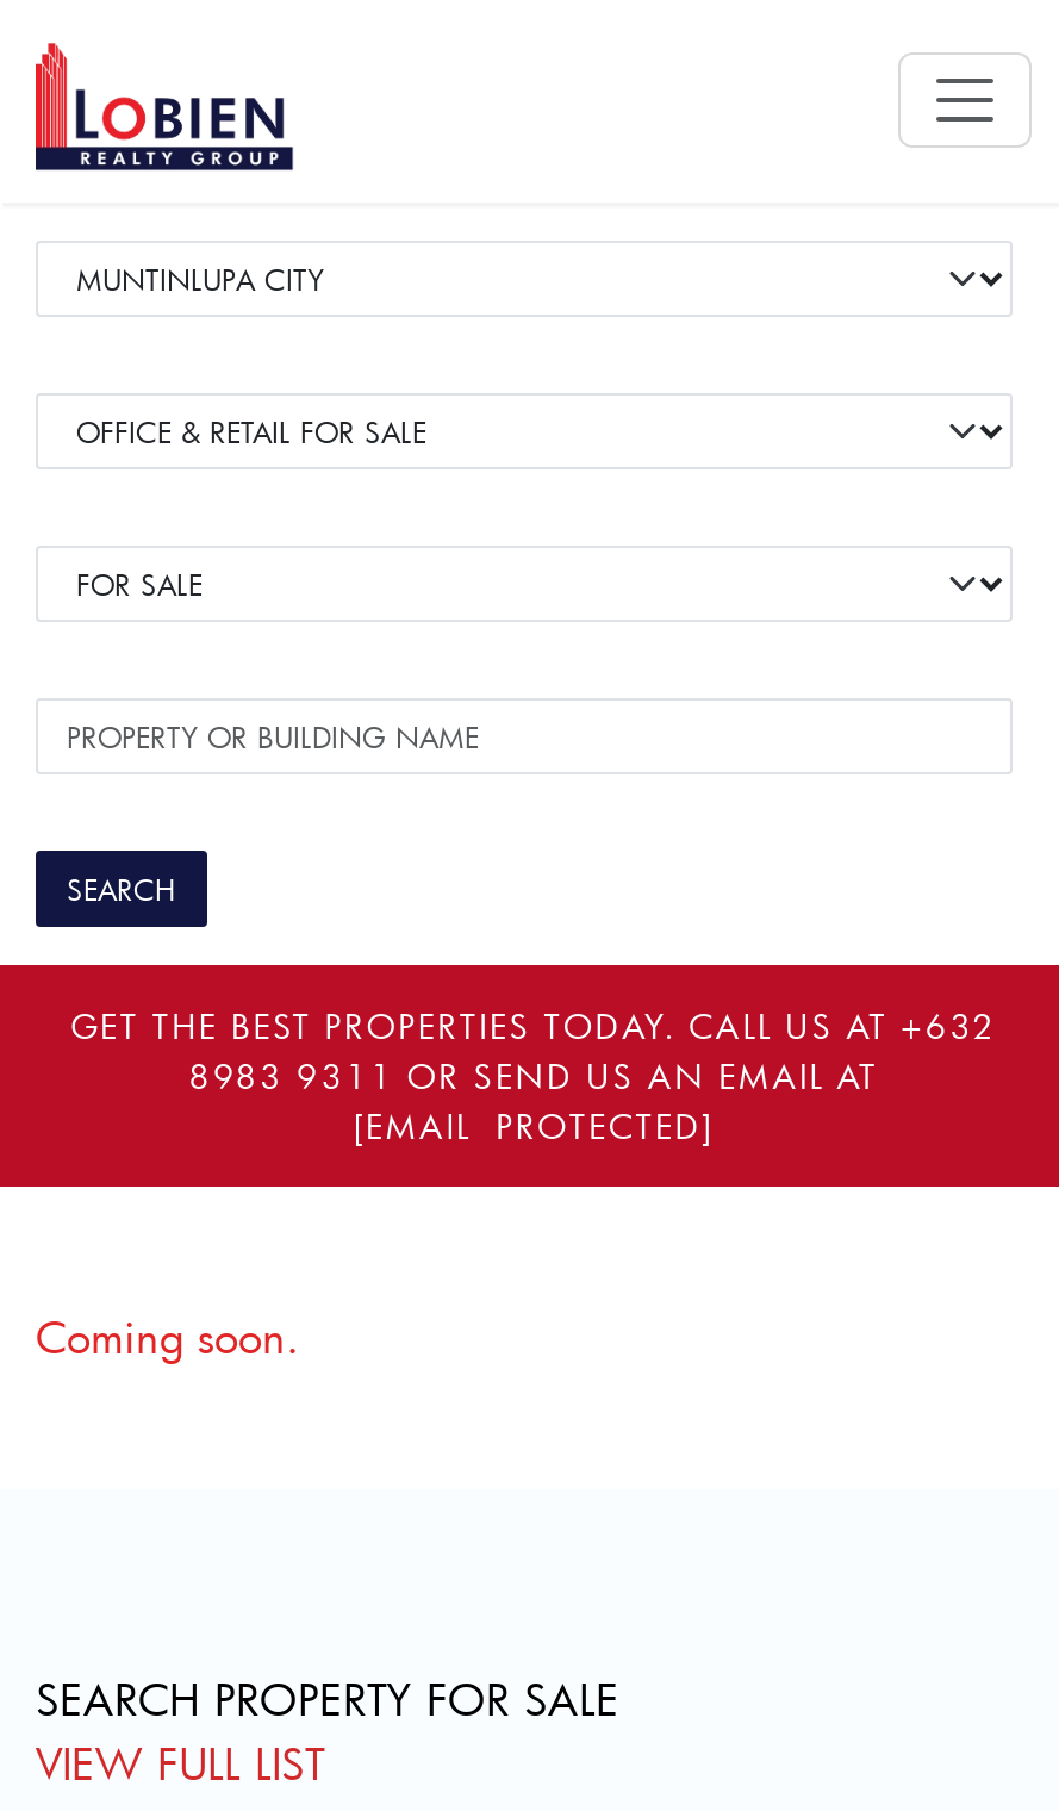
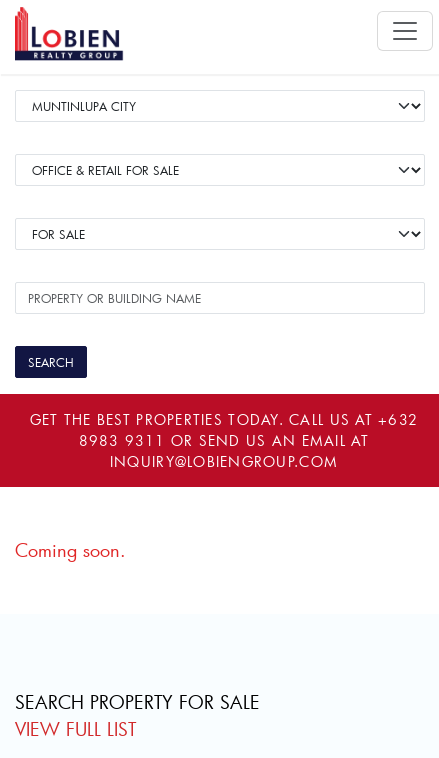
- [EMAIL PROTECTED]
+ INQUIRY@LOBIENGROUP.COM
